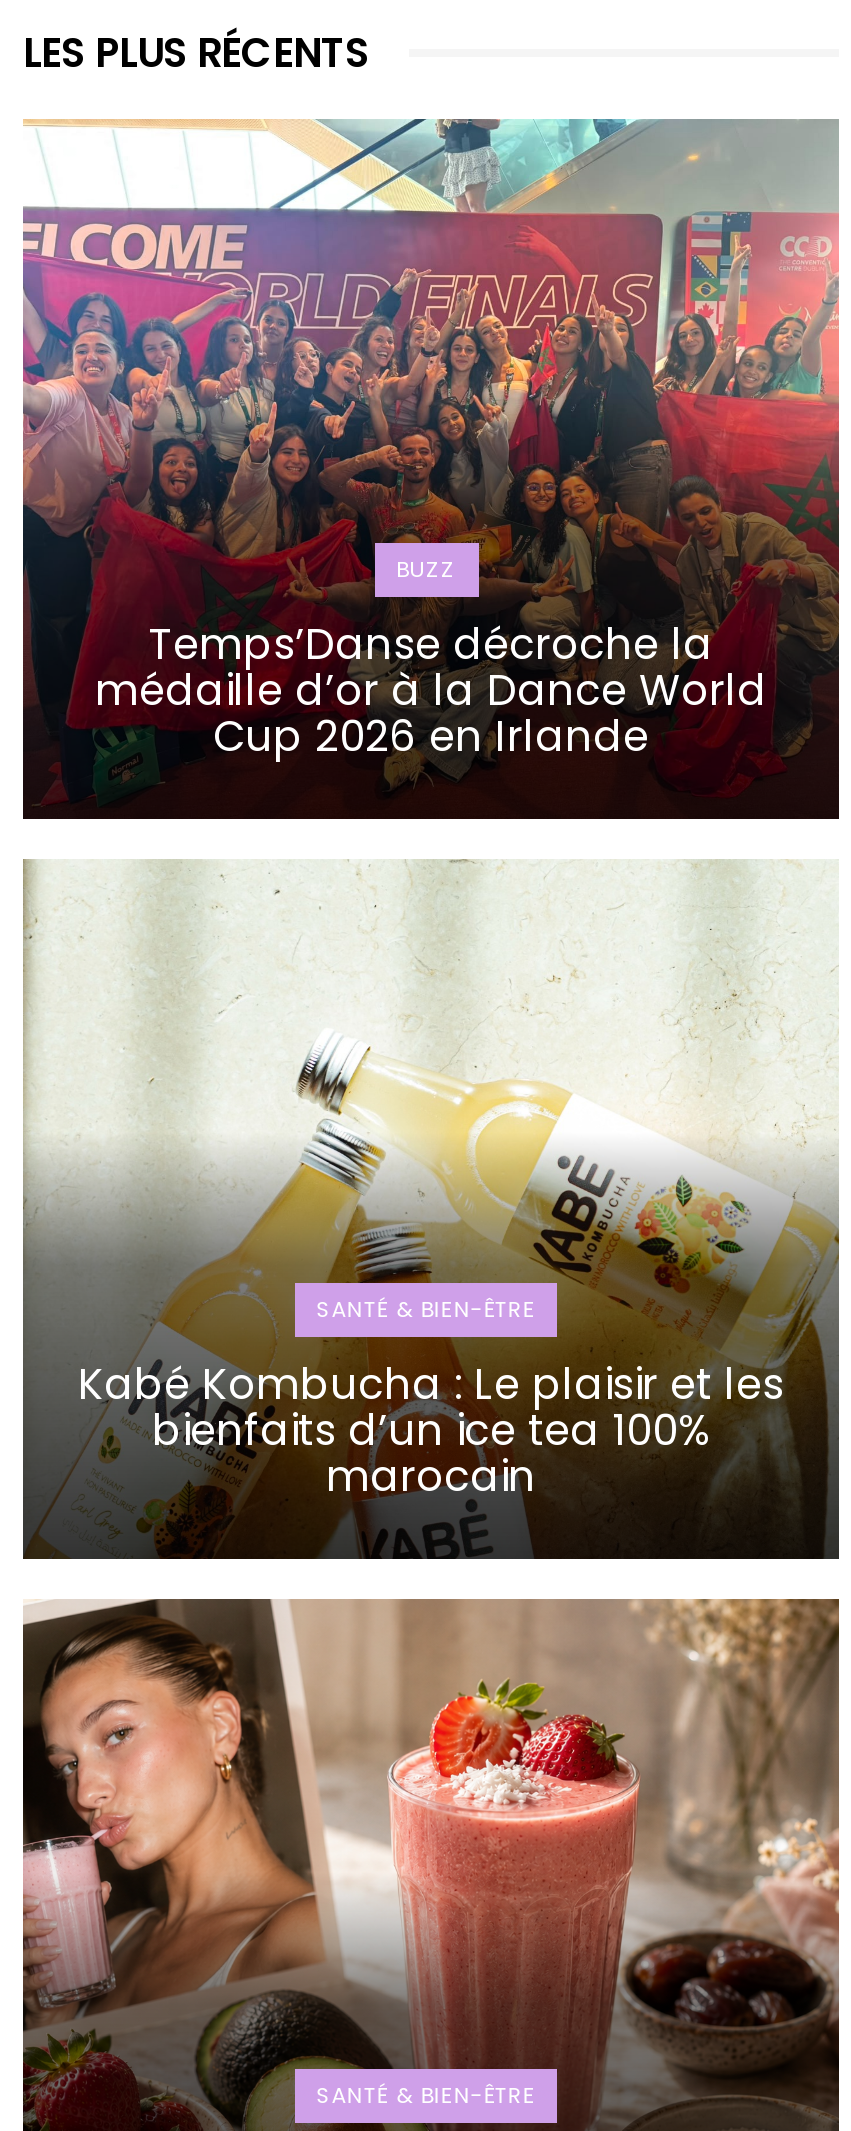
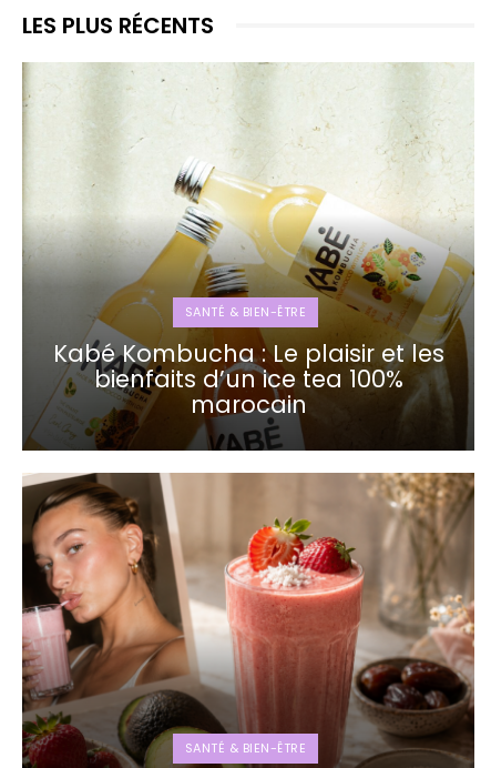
- [image]
- BUZZ
- Temps’Danse décroche la
- médaille d’or à la Dance World
- Cup 2026 en Irlande
